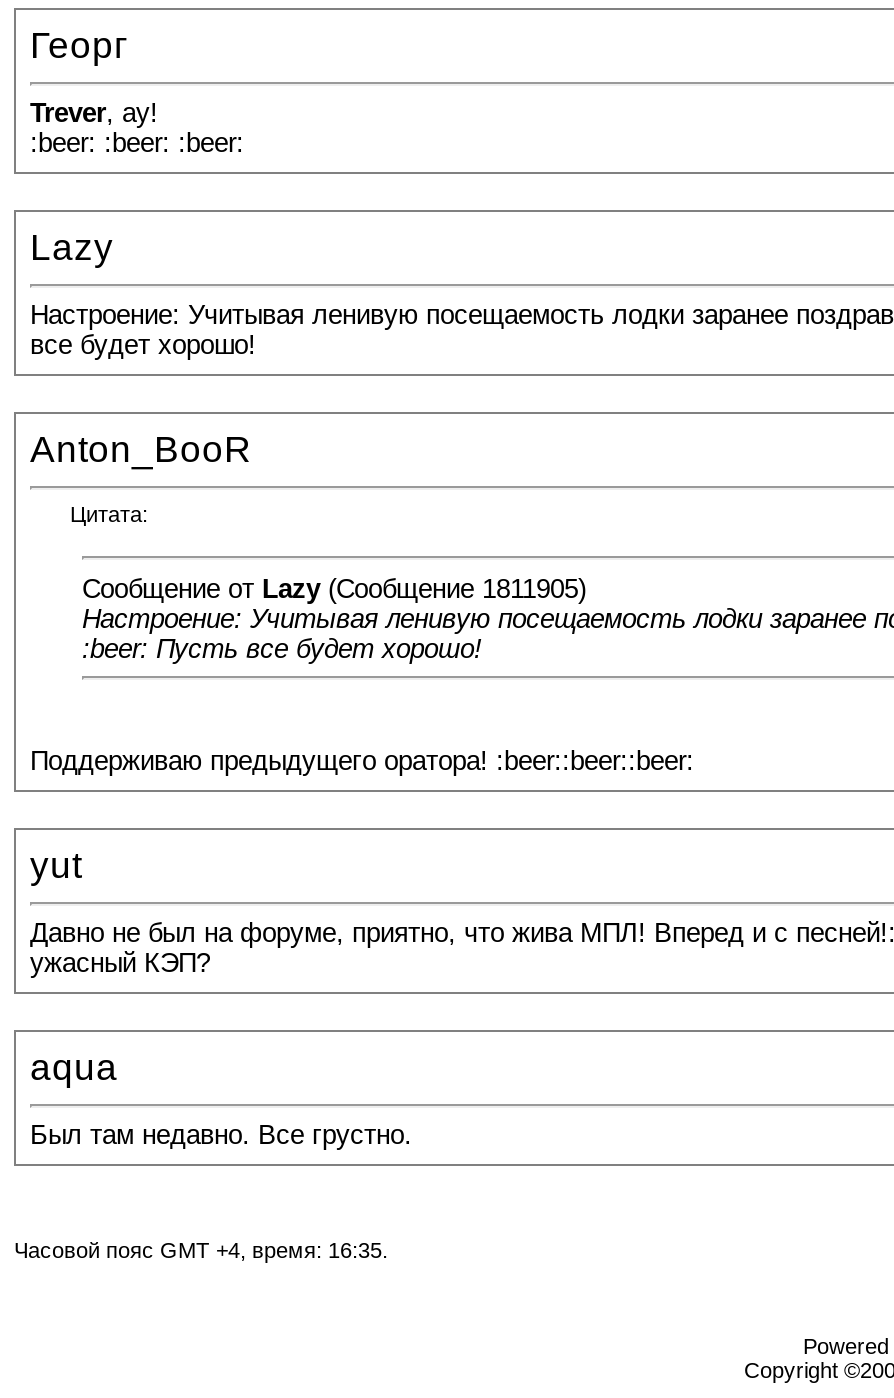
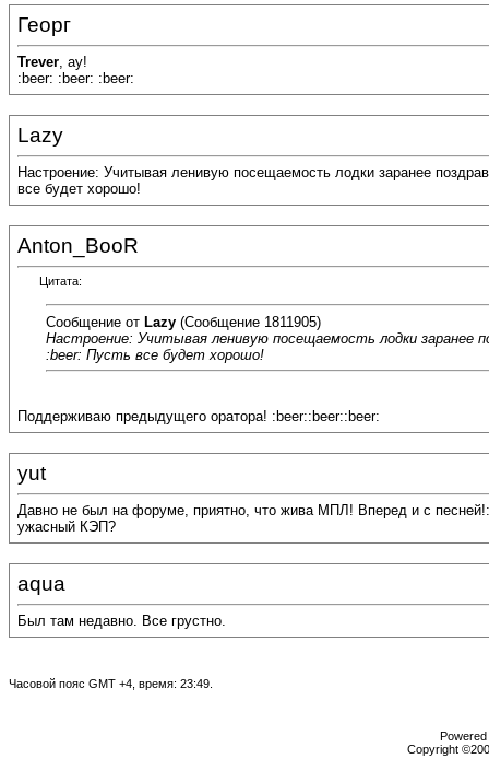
- Часовой пояс GMT +4, время: 16:35.
+ Часовой пояс GMT +4, время: 23:49.
